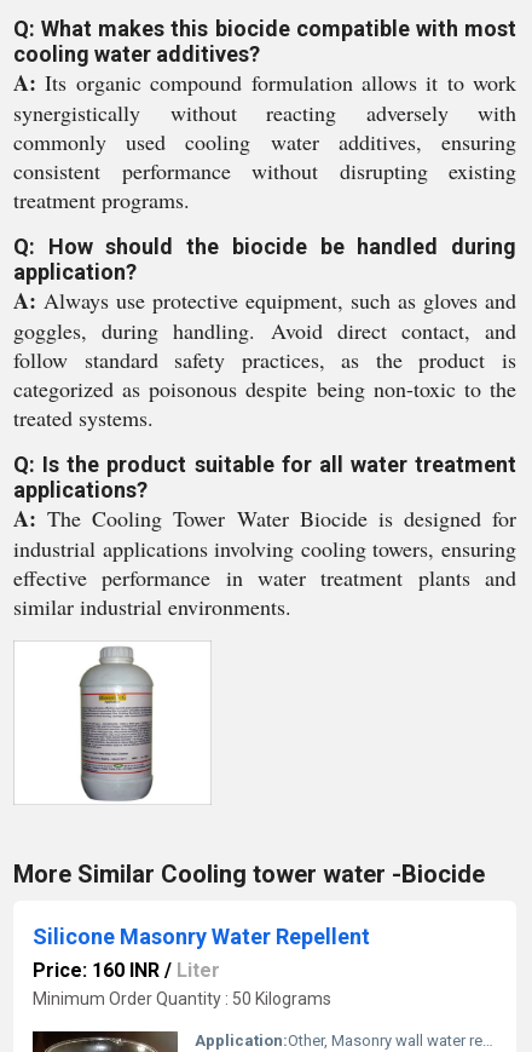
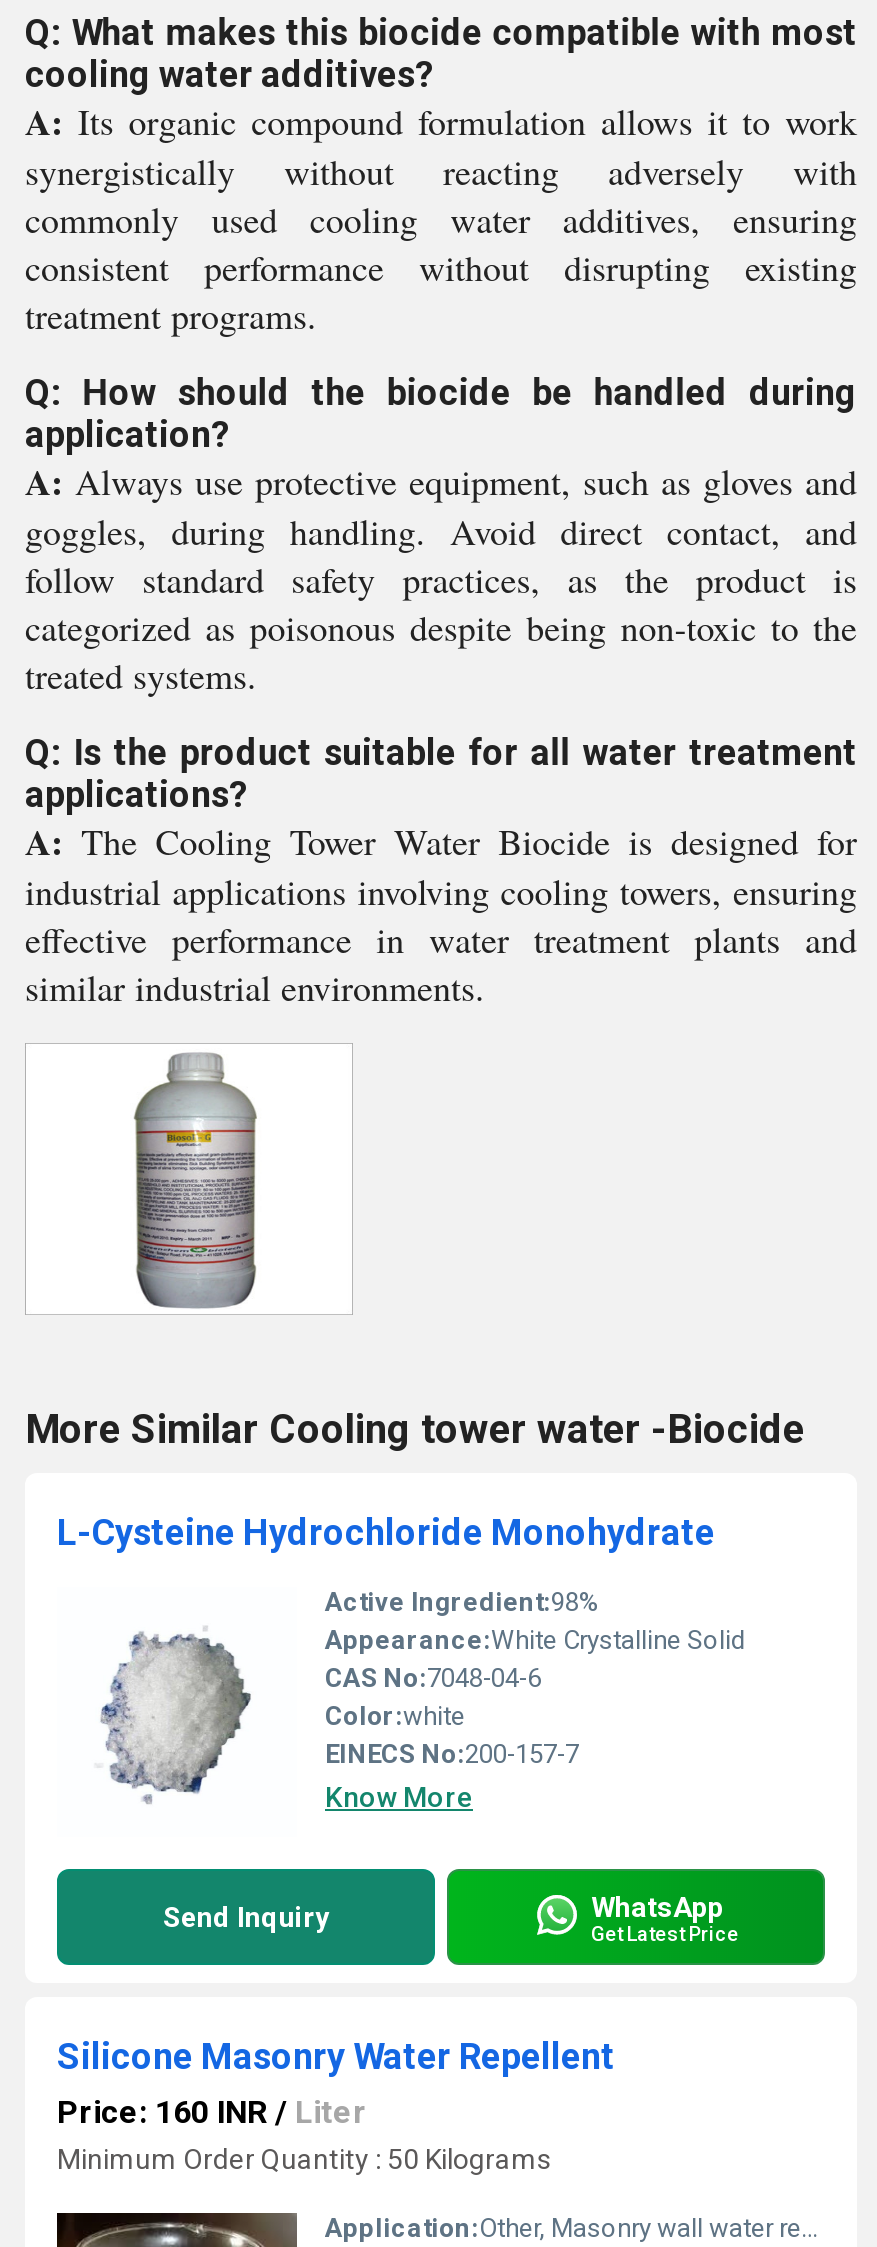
+ [image]
+ L-Cysteine Hydrochloride Monohydrate
+ Active Ingredient:98%
+ Appearance:White Crystalline Solid
+ CAS No:7048-04-6
+ Color:white
+ EINECS No:200-157-7
+ Know More

+ Send Inquiry
+ WhatsApp
+ Get Latest Price
